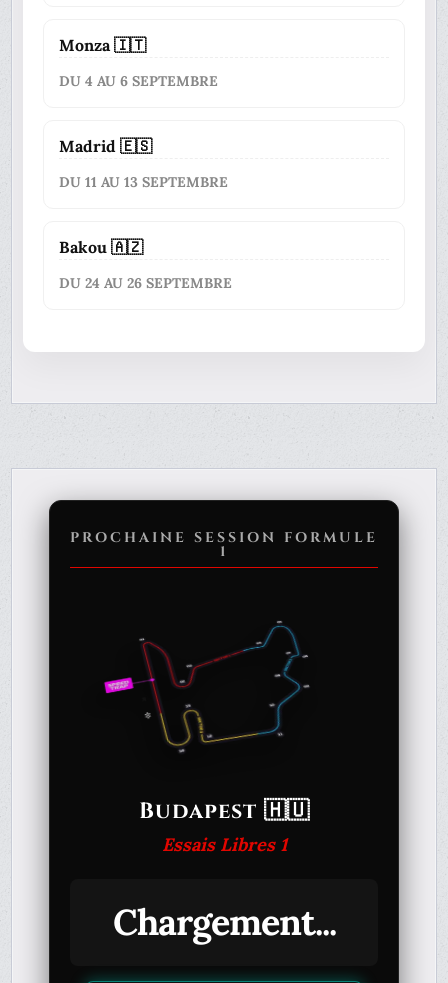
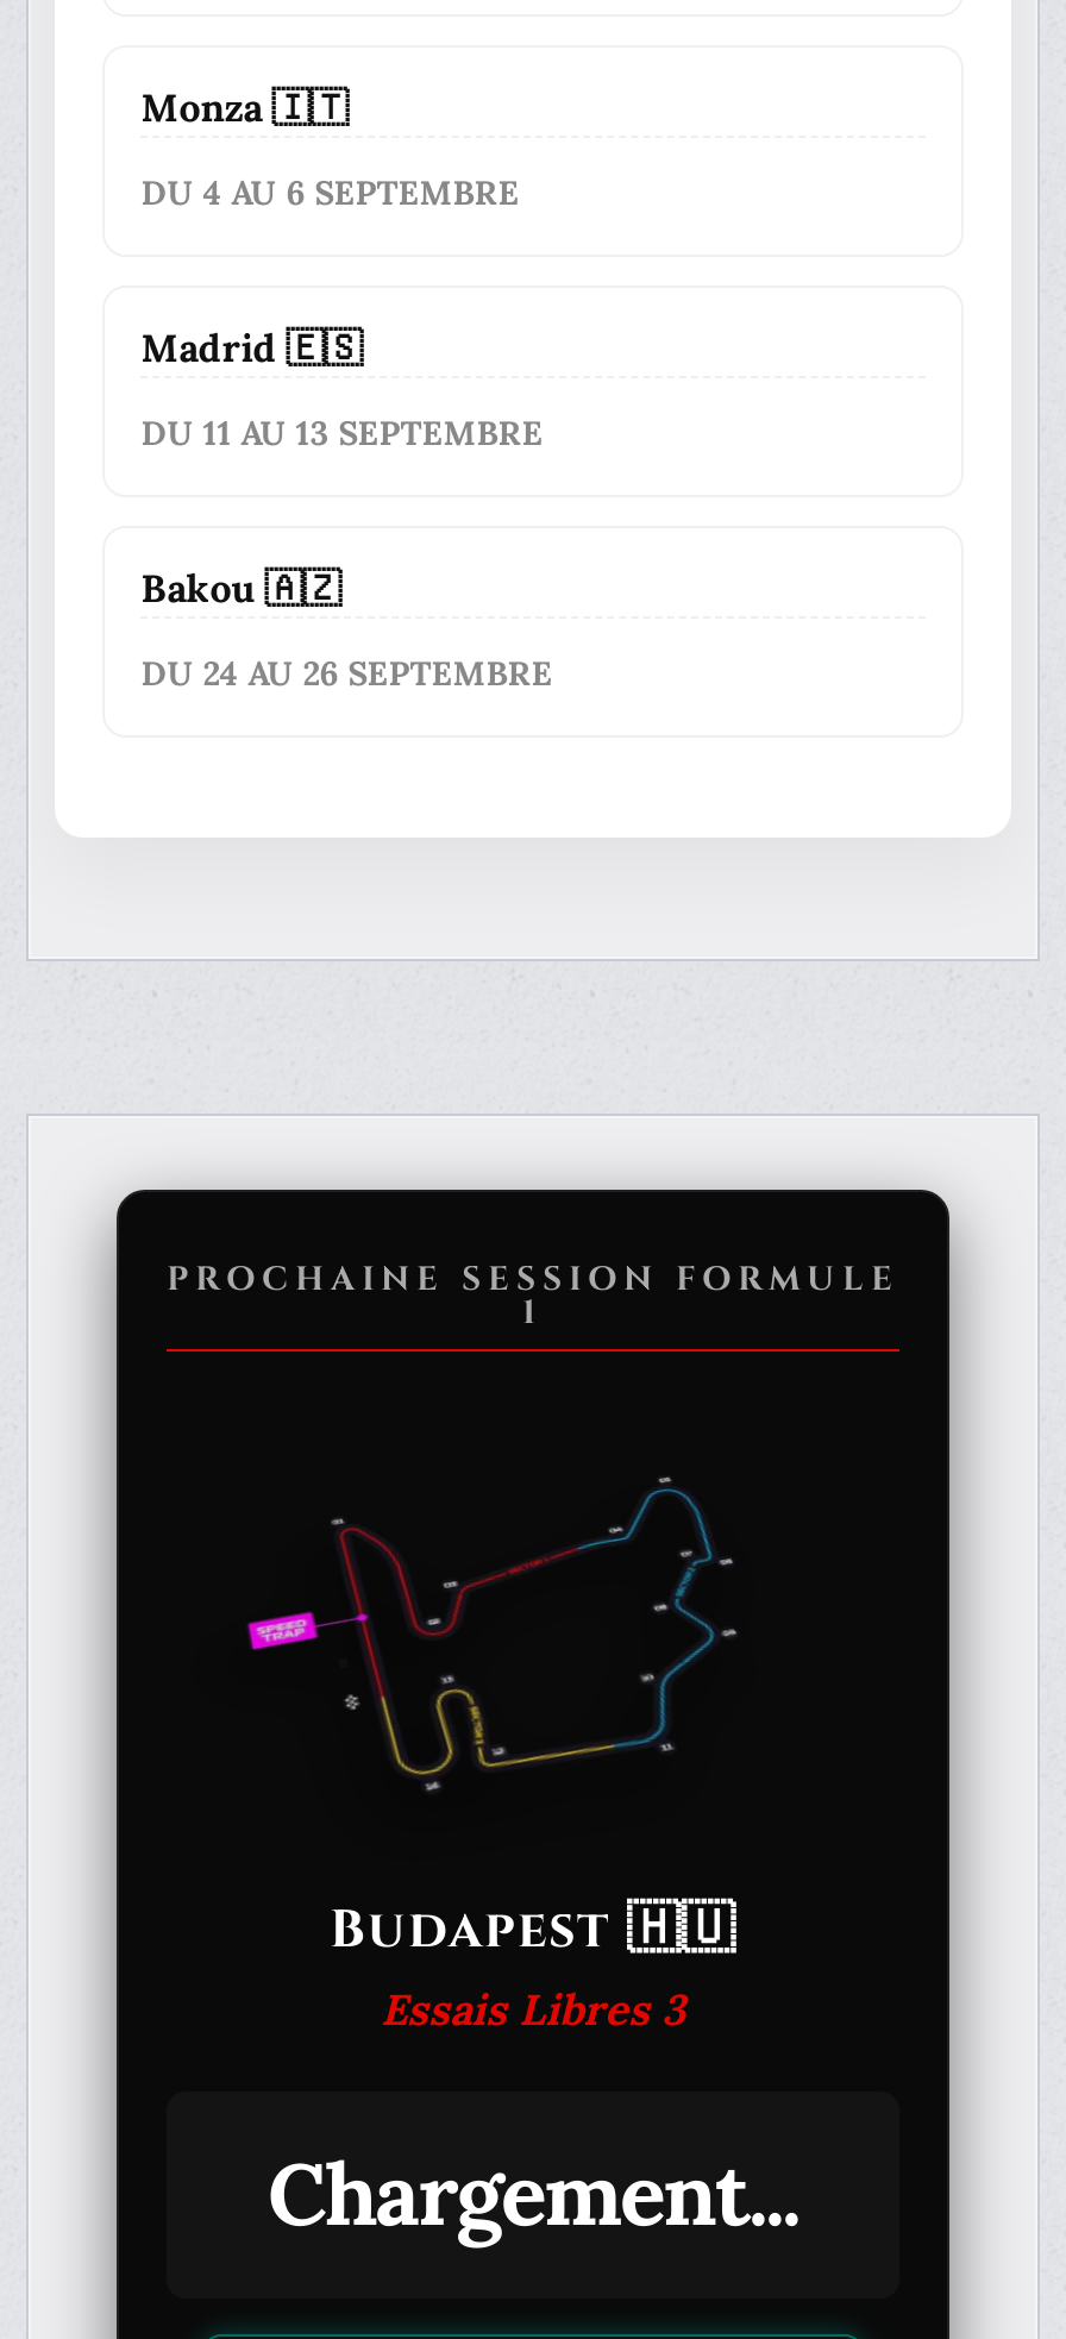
- Essais Libres 1
+ Essais Libres 3
